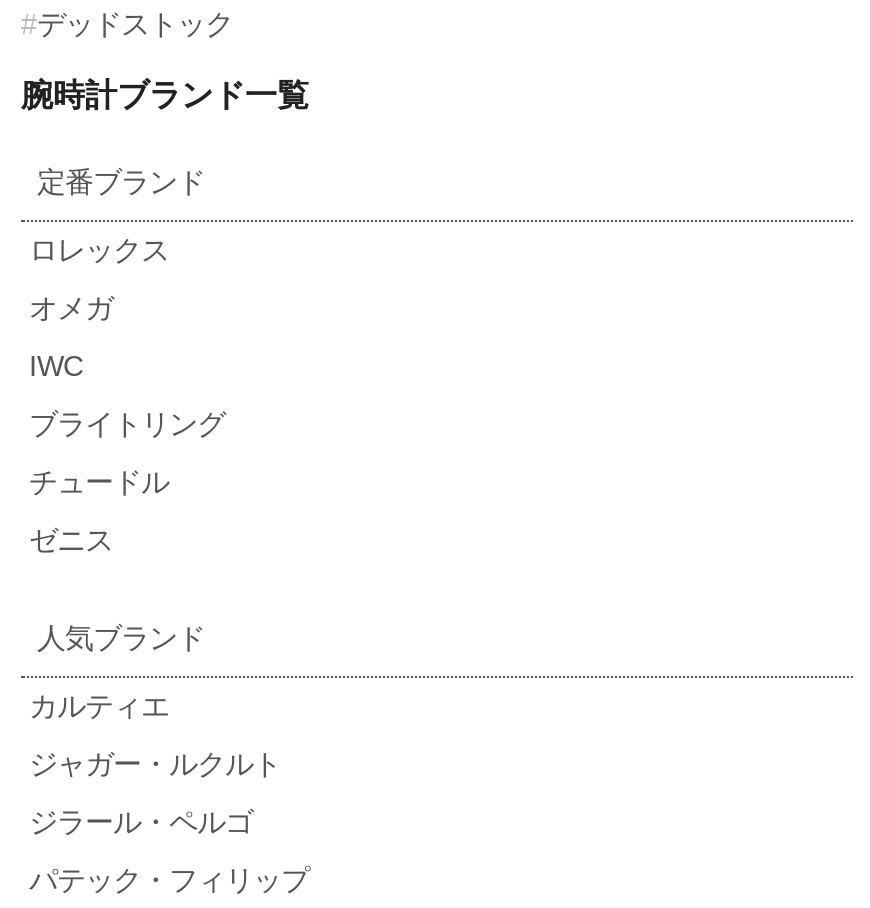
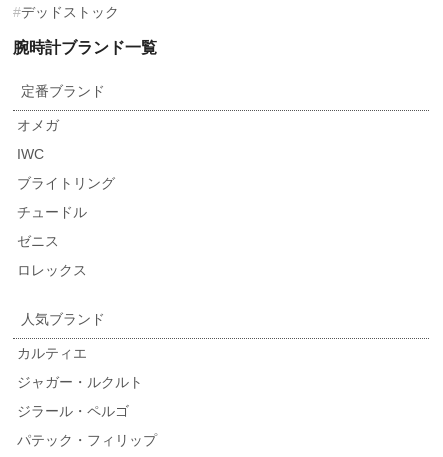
moved down: ロレックス

moved up: オメガ | IWC | ブライトリング | チュードル | ゼニス
